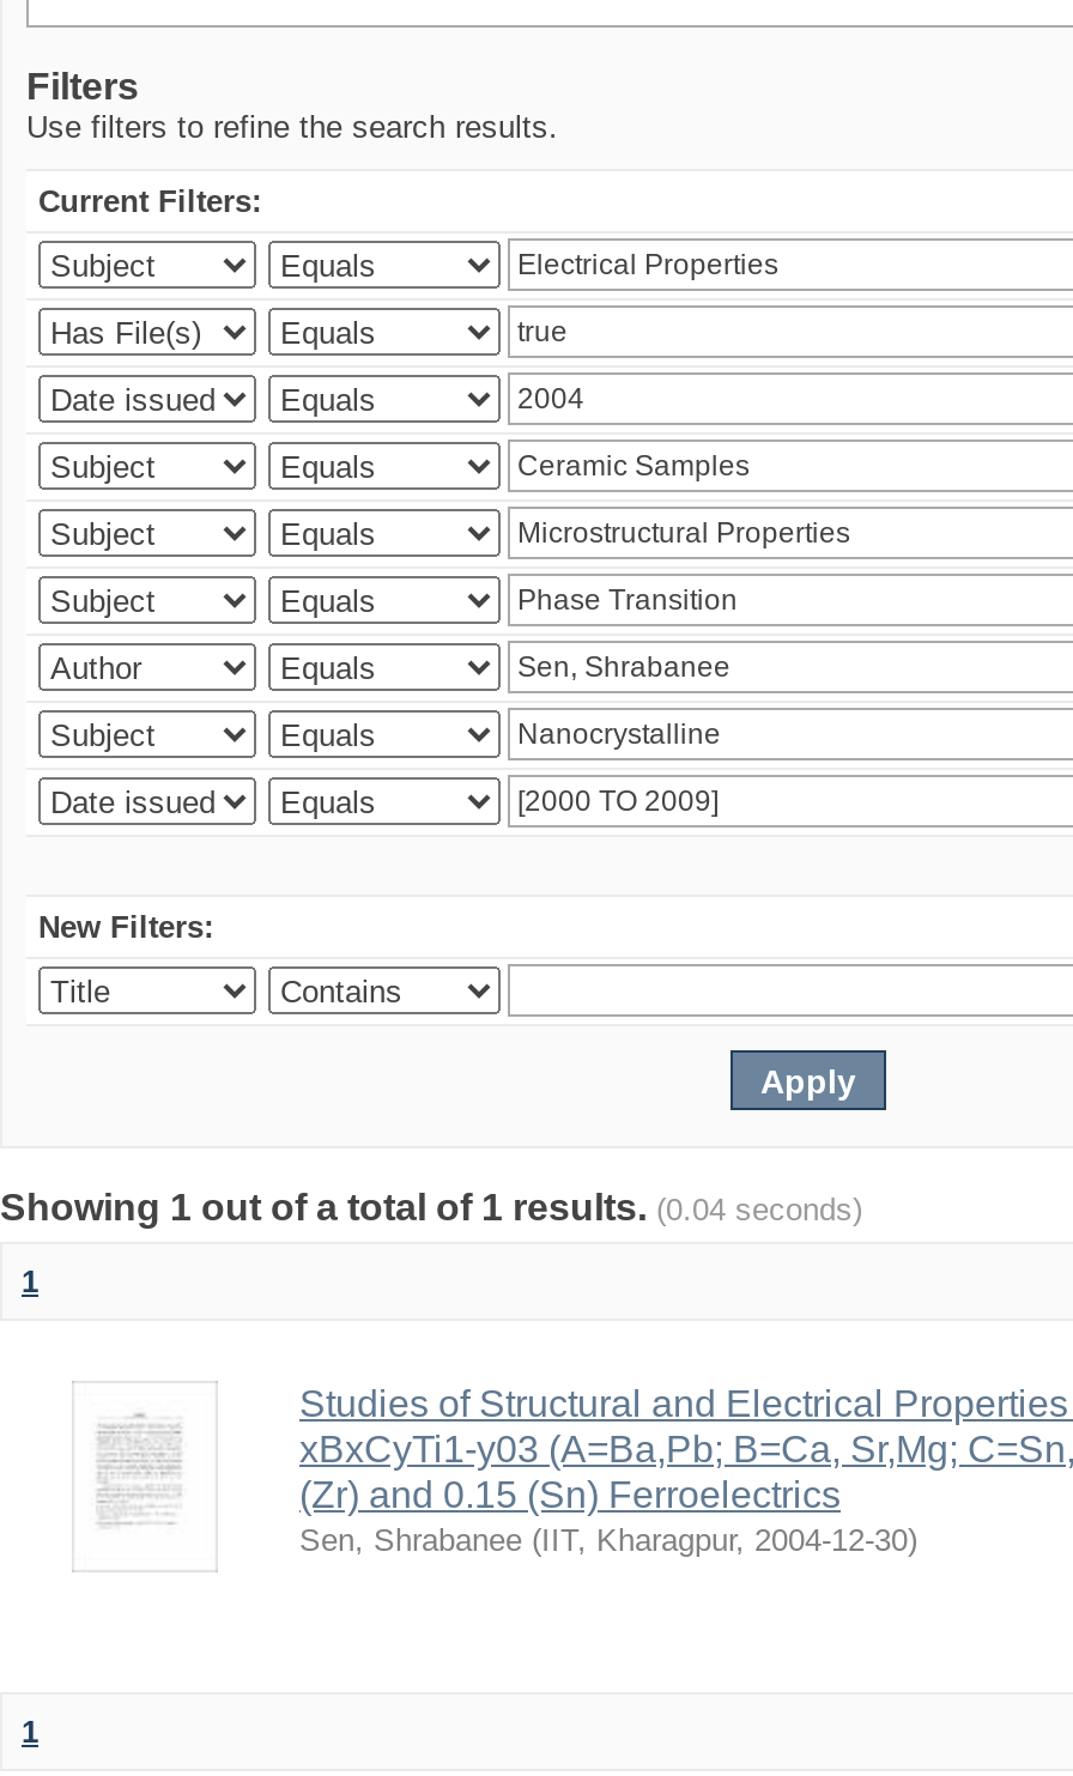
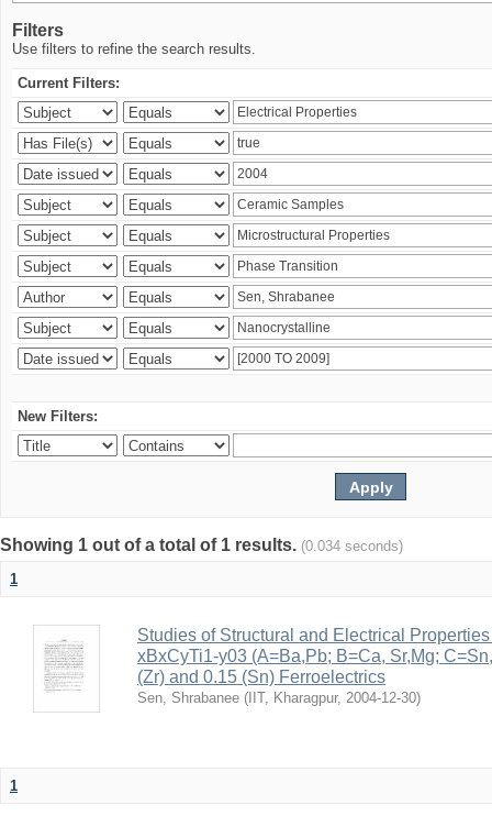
- Showing 1 out of a total of 1 results. (0.04 seconds)
+ Showing 1 out of a total of 1 results. (0.034 seconds)
